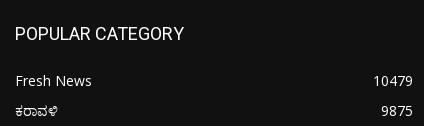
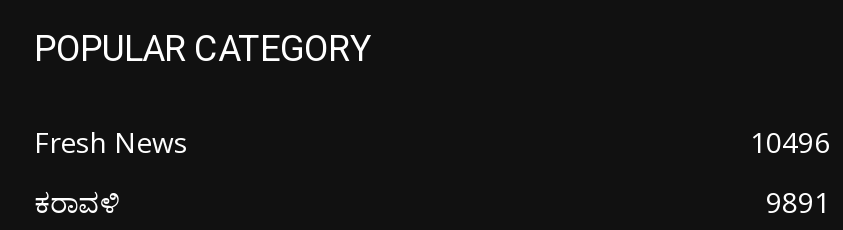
- 10479
+ 10496

- 9875
+ 9891
